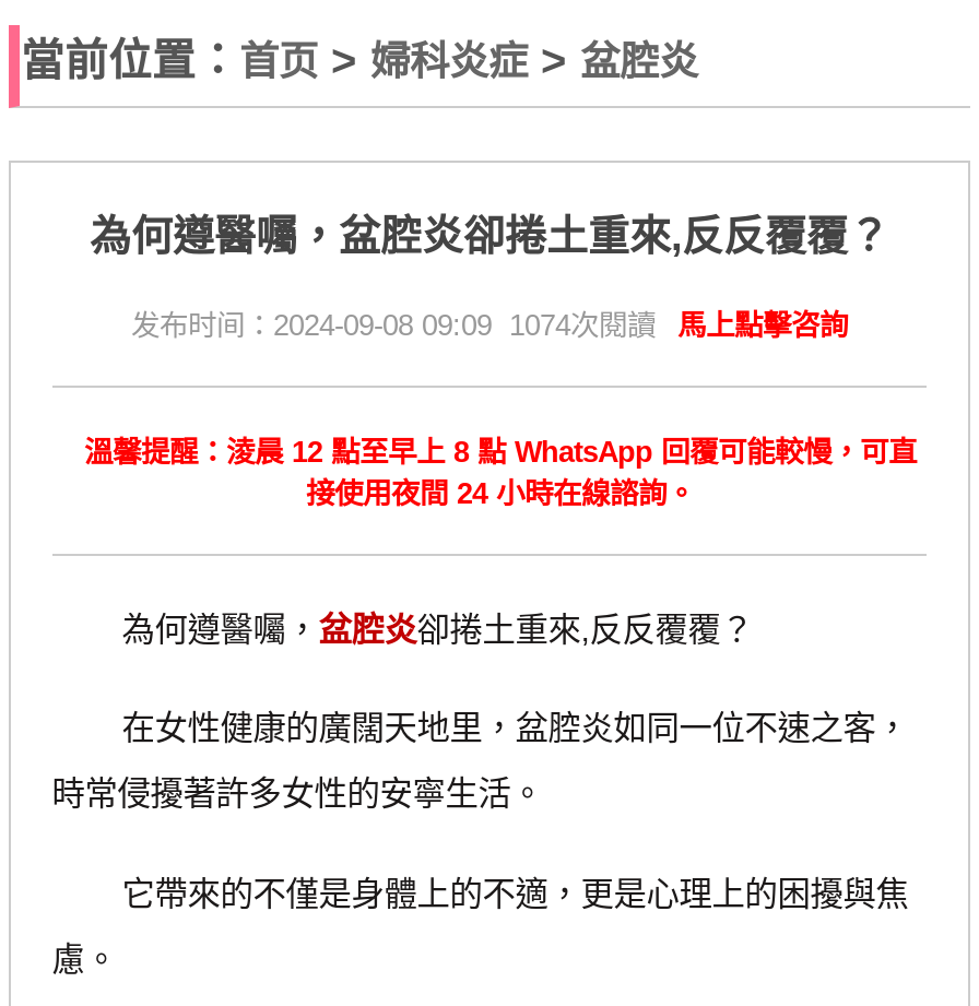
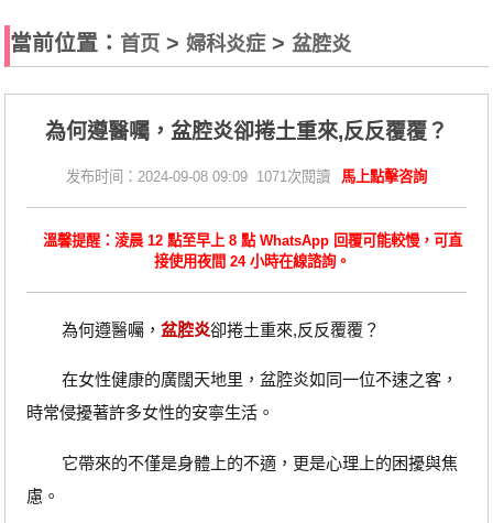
- 发布时间：2024-09-08 09:09 1074次閱讀
+ 发布时间：2024-09-08 09:09 1071次閱讀
